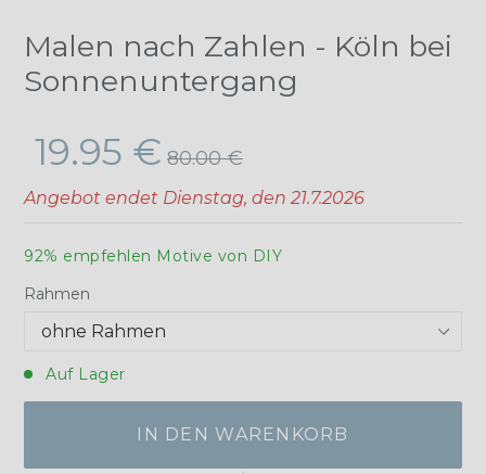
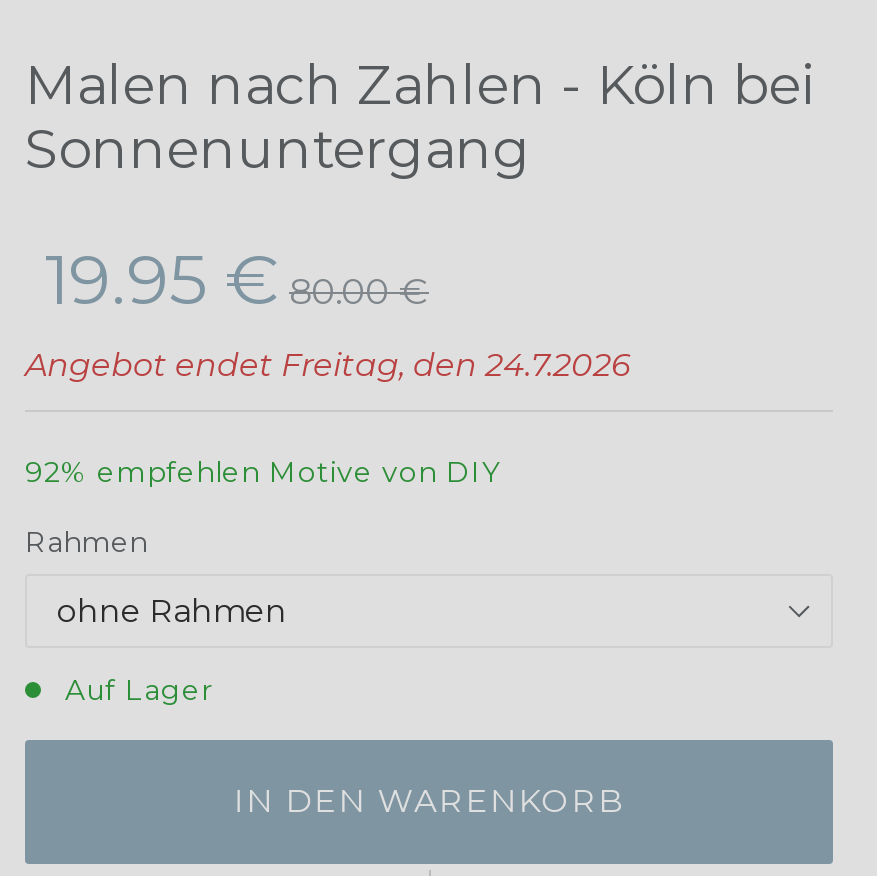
- Angebot endet Dienstag, den 21.7.2026
+ Angebot endet Freitag, den 24.7.2026
